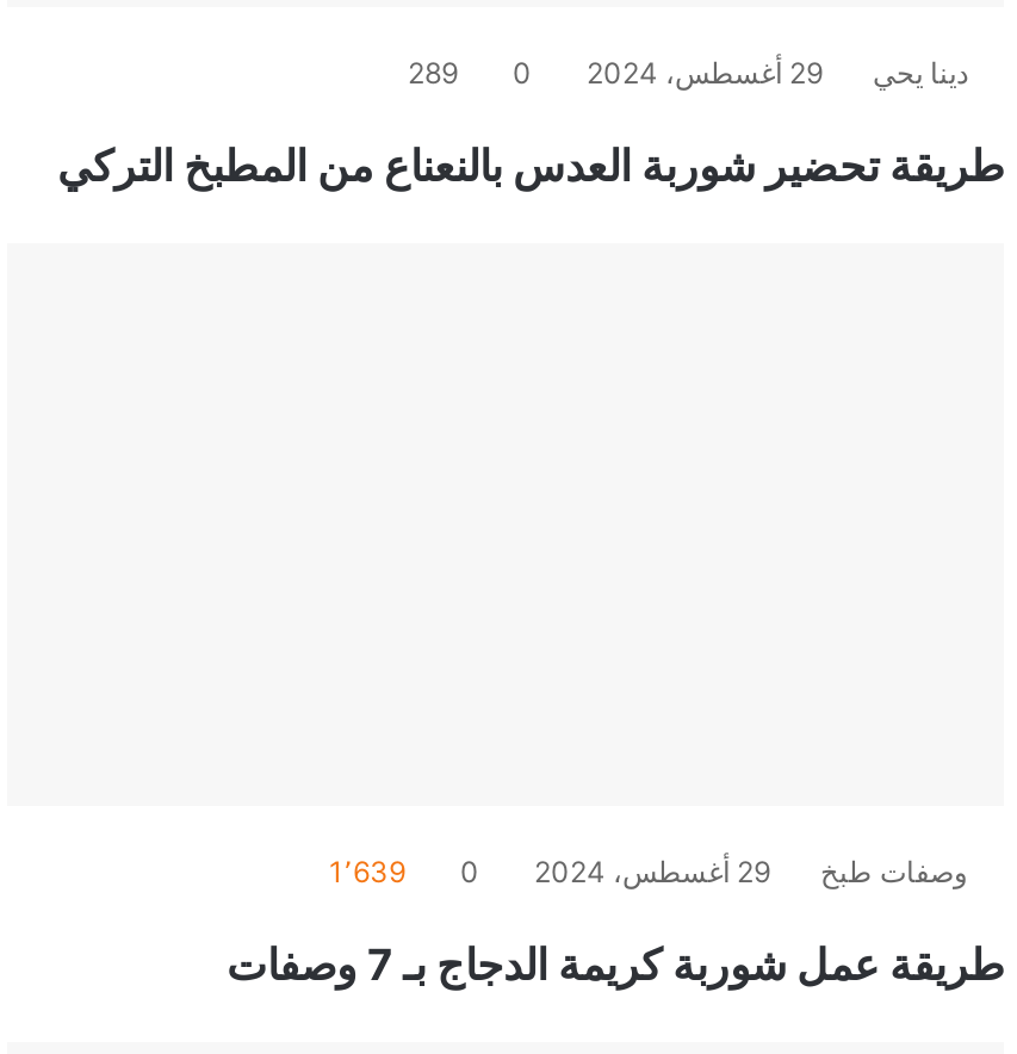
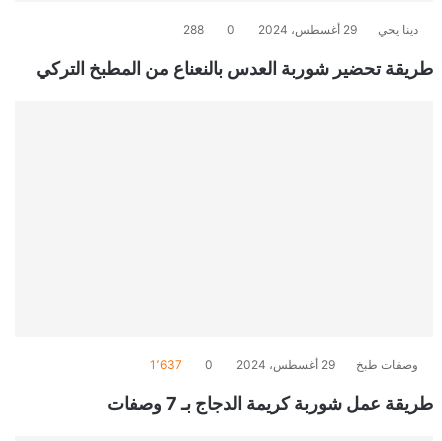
- 289 0
+ 288 0

- 1٬639 0
+ 1٬637 0
